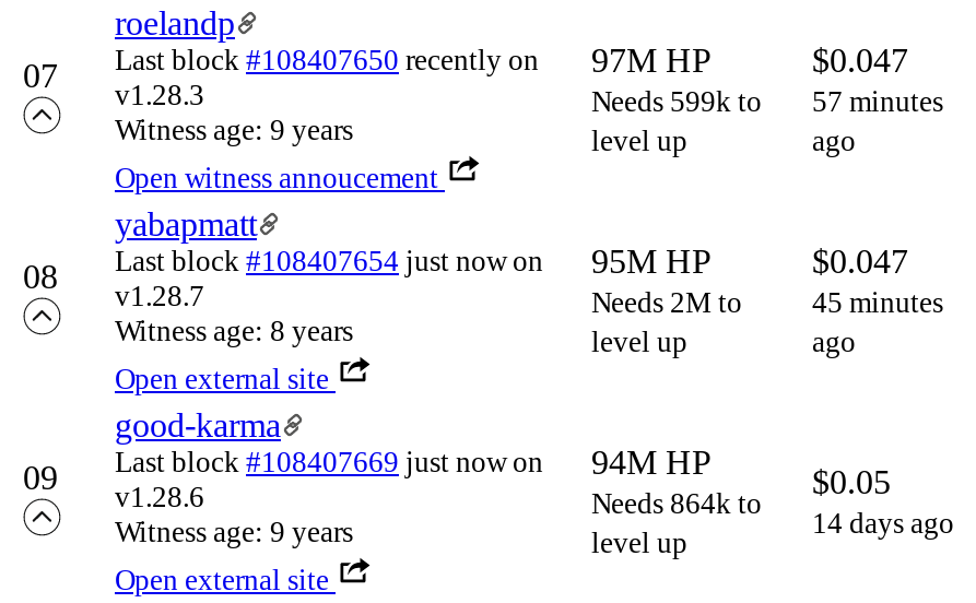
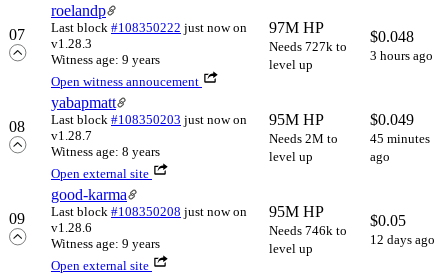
- Last block #108407650 recently on
+ Last block #108350222 just now on

- $0.047
- 57 minutes
- ago
+ $0.048
+ 3 hours ago

- Needs 599k to
+ Needs 727k to

- Last block #108407654 just now on
+ Last block #108350203 just now on

- $0.047
+ $0.049

- Last block #108407669 just now on
+ Last block #108350208 just now on

- 94M HP
+ 95M HP

- Needs 864k to
+ Needs 746k to

- 14 days ago
+ 12 days ago
